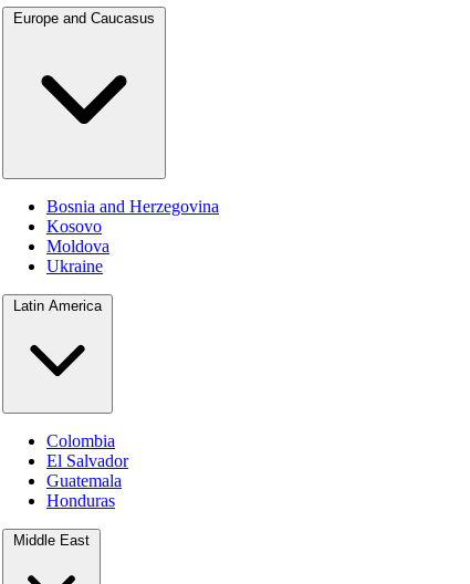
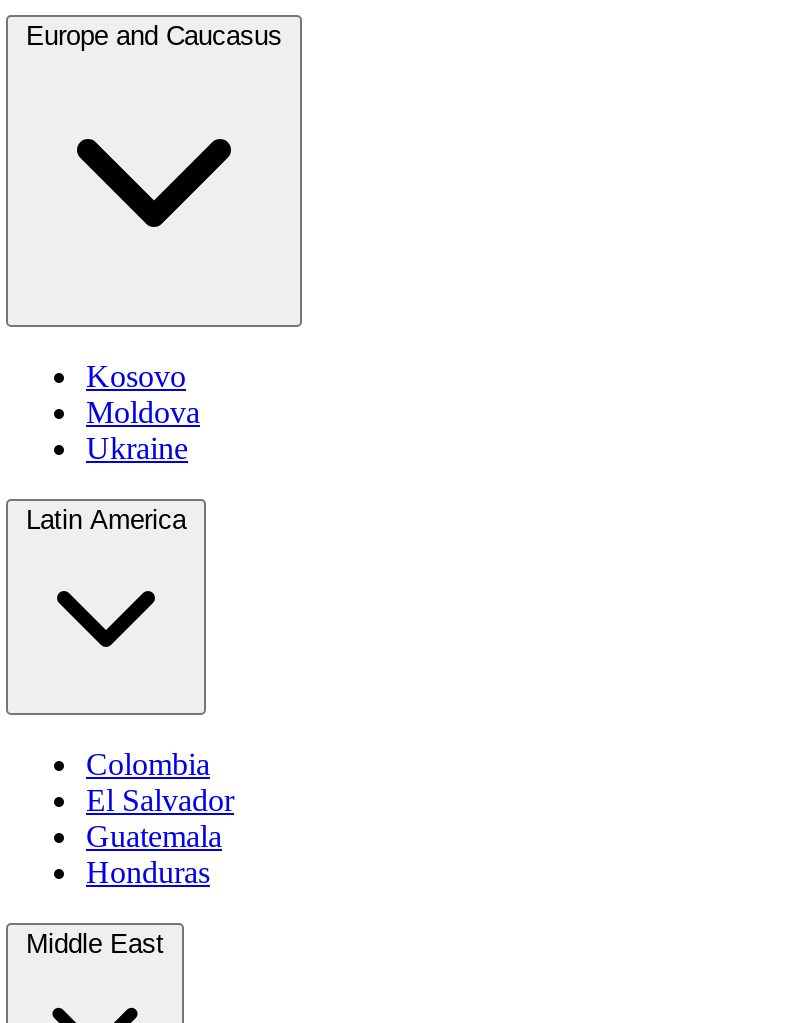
- Bosnia and Herzegovina
